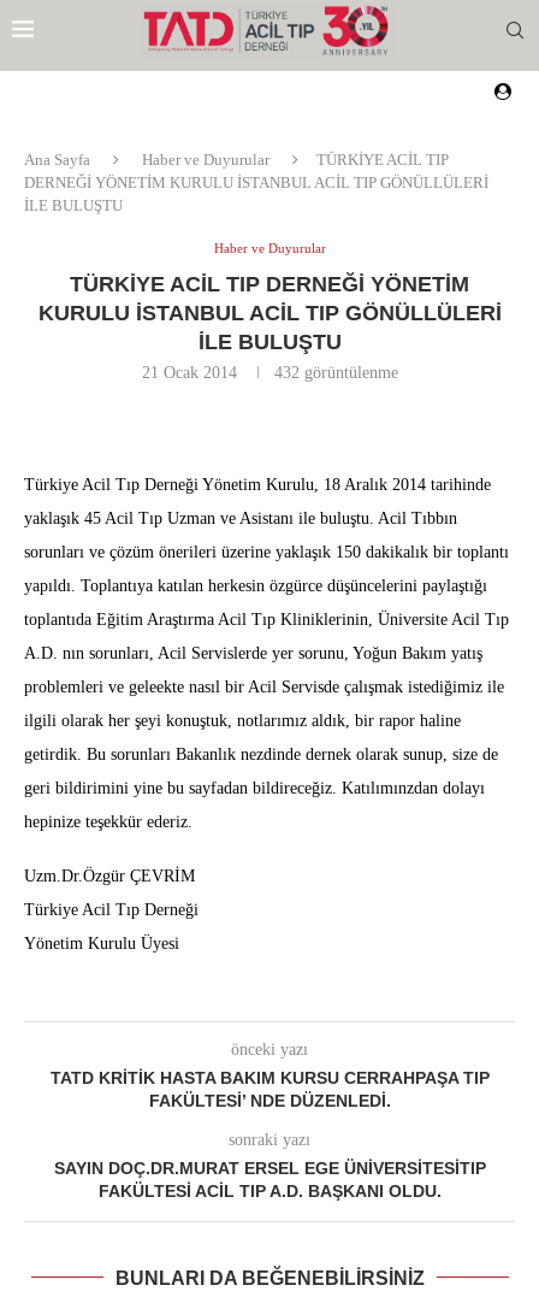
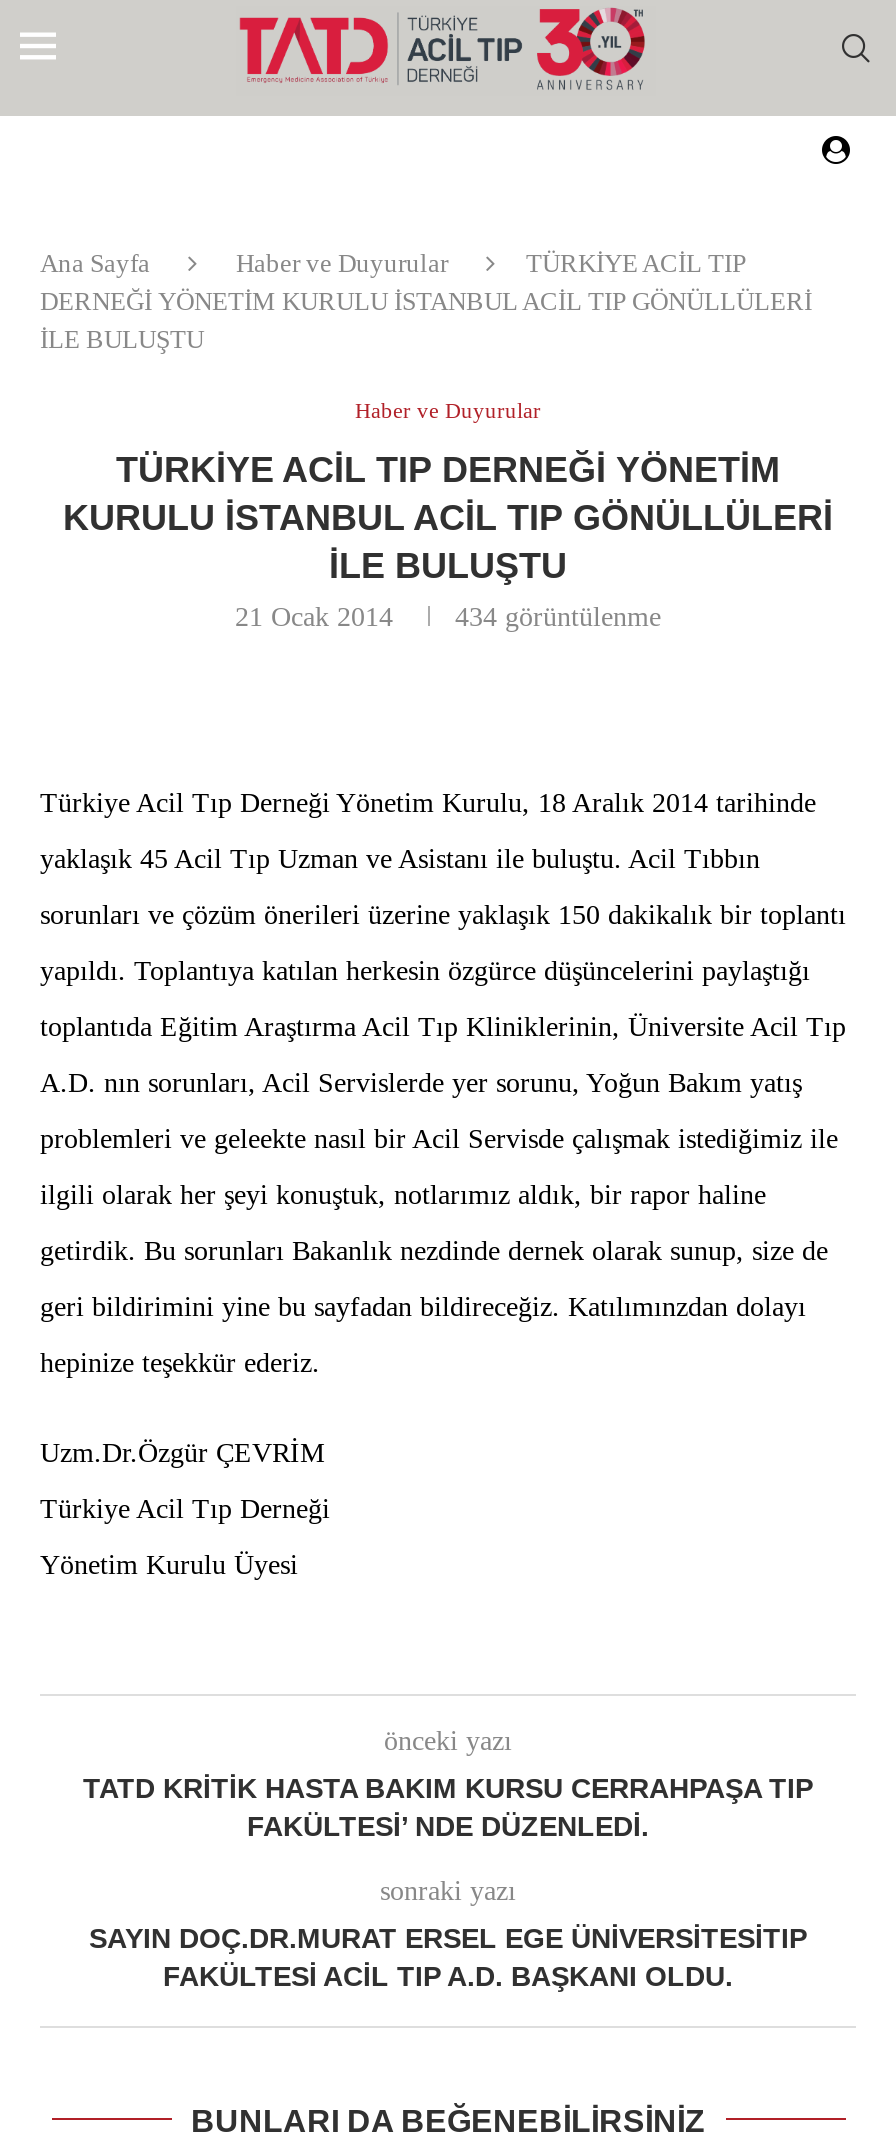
- 432 görüntülenme
+ 434 görüntülenme
